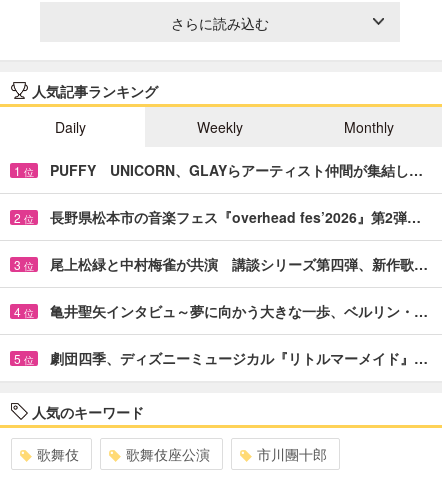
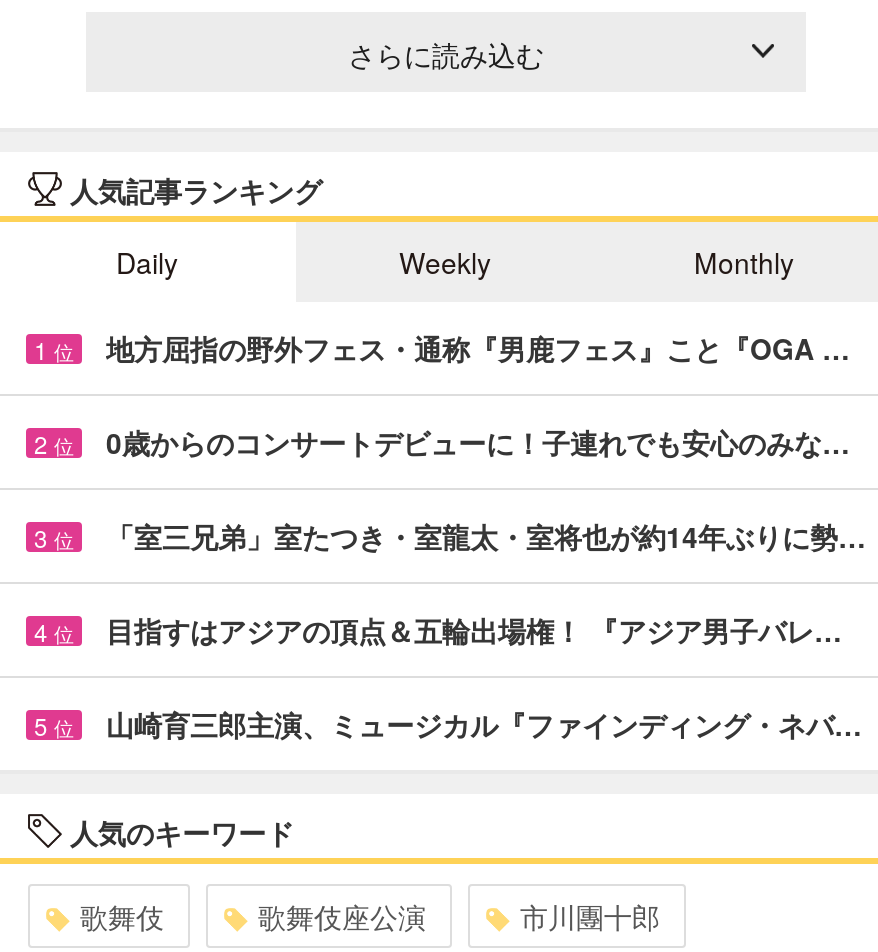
- PUFFY UNICORN、GLAYらアーティスト仲間が集結し…
+ 地方屈指の野外フェス・通称『男鹿フェス』こと『OGA …

- 長野県松本市の音楽フェス『overhead fes’2026』第2弾…
+ 0歳からのコンサートデビューに！子連れでも安心のみな…

- 尾上松緑と中村梅雀が共演 講談シリーズ第四弾、新作歌…
+ 「室三兄弟」室たつき・室龍太・室将也が約14年ぶりに勢…

- 亀井聖矢インタビュ～夢に向かう大きな一歩、ベルリン・…
+ 目指すはアジアの頂点＆五輪出場権！ 『アジア男子バレ…

- 劇団四季、ディズニーミュージカル『リトルマーメイド』…
+ 山崎育三郎主演、ミュージカル『ファインディング・ネバ…
